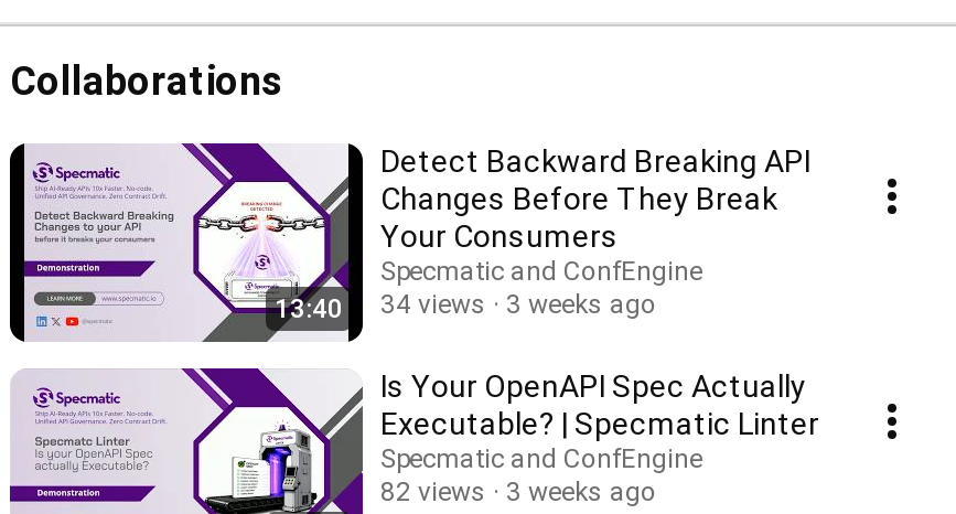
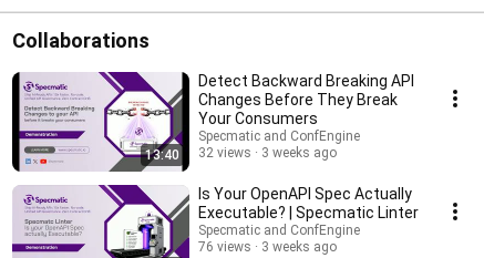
- 13:40 34 views 3 weeks ago
+ 13:40 32 views 3 weeks ago

- 82 views 3 weeks ago
+ 76 views 3 weeks ago
